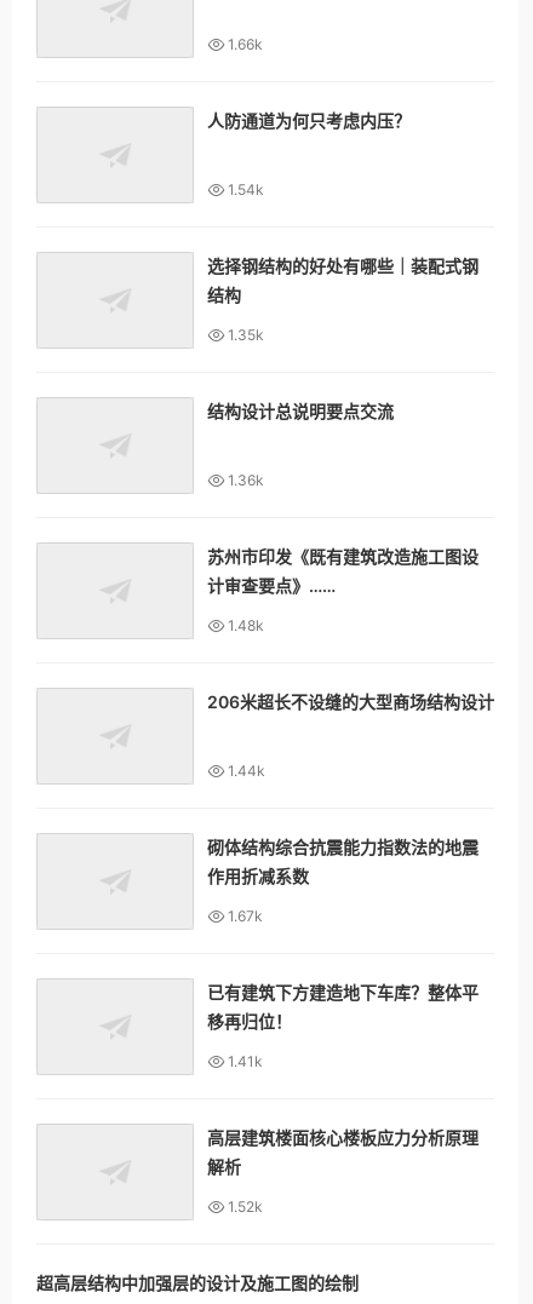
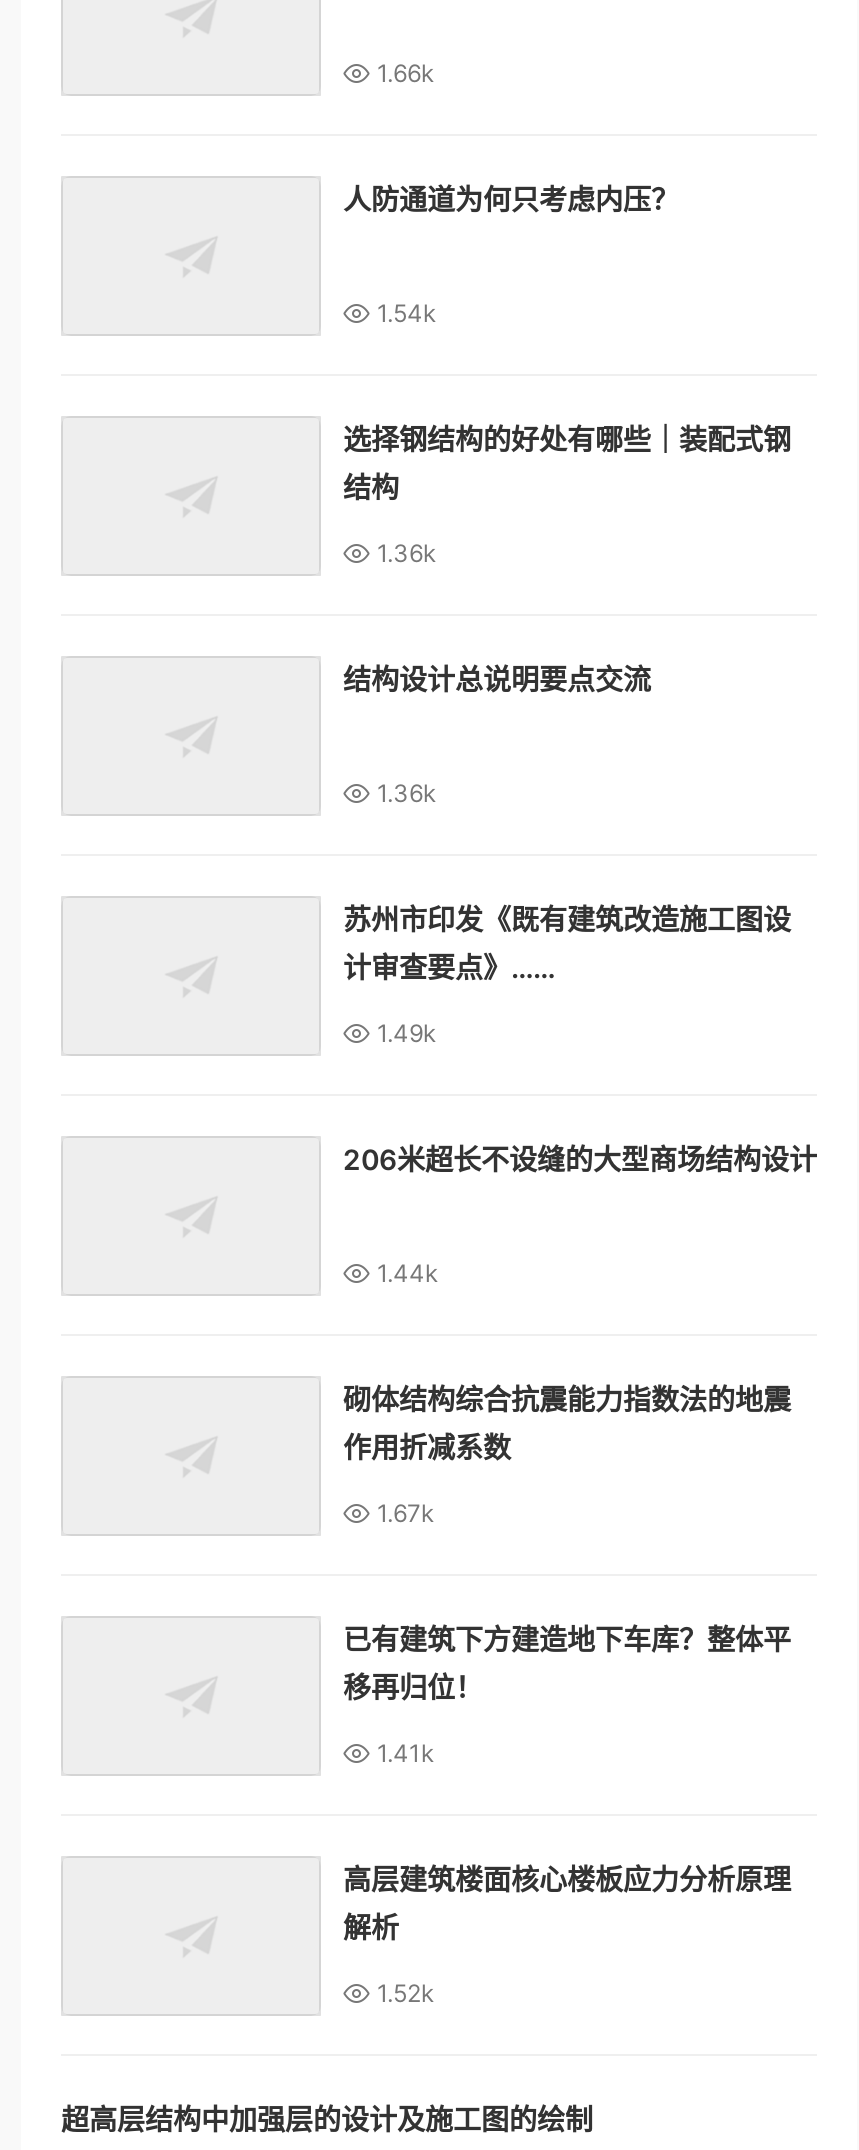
- 1.35k
+ 1.36k

- 1.48k
+ 1.49k
